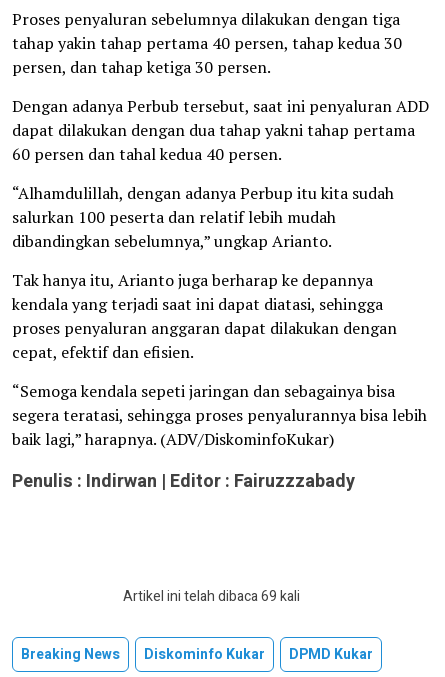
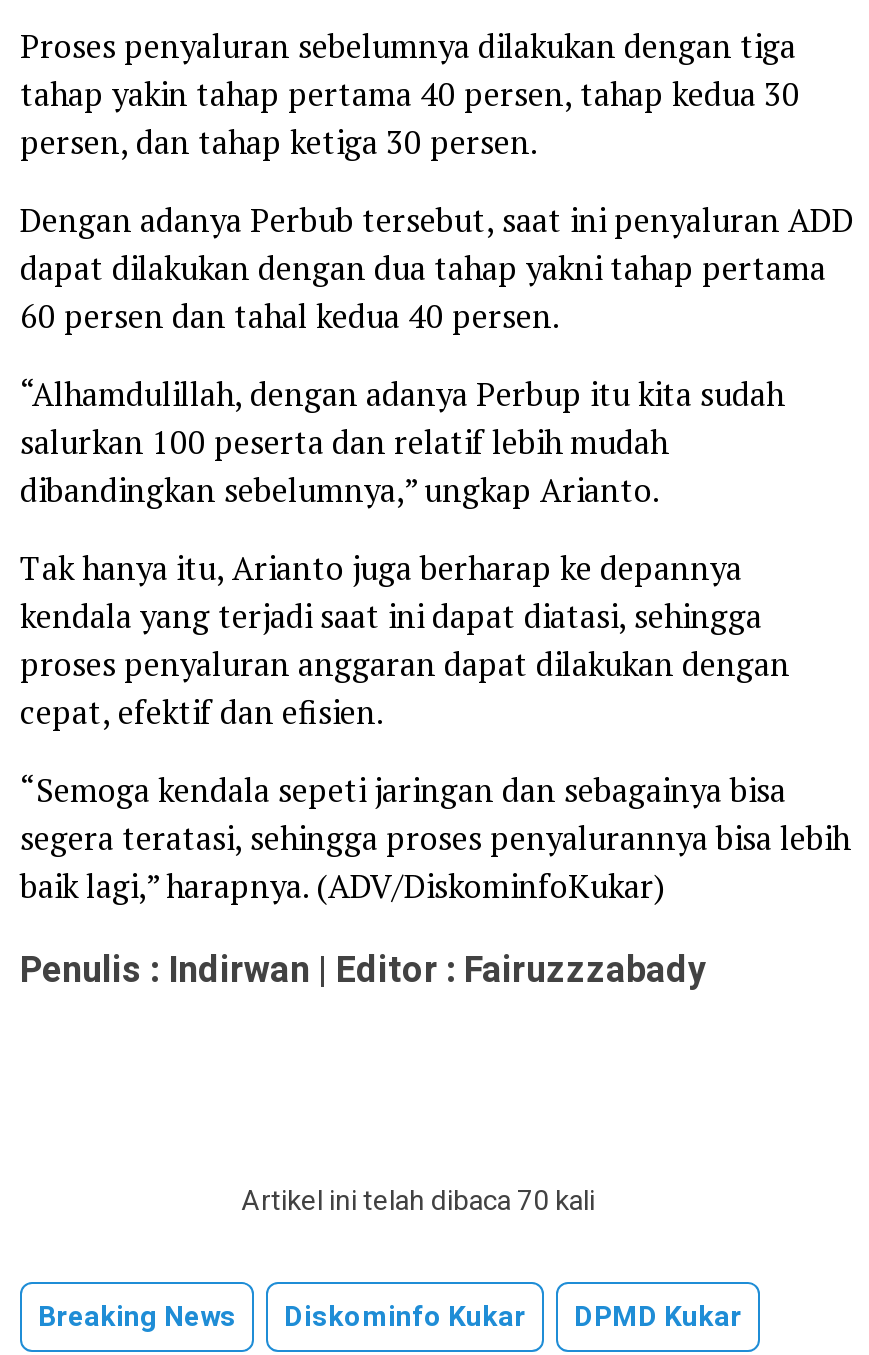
- Artikel ini telah dibaca 69 kali
+ Artikel ini telah dibaca 70 kali
